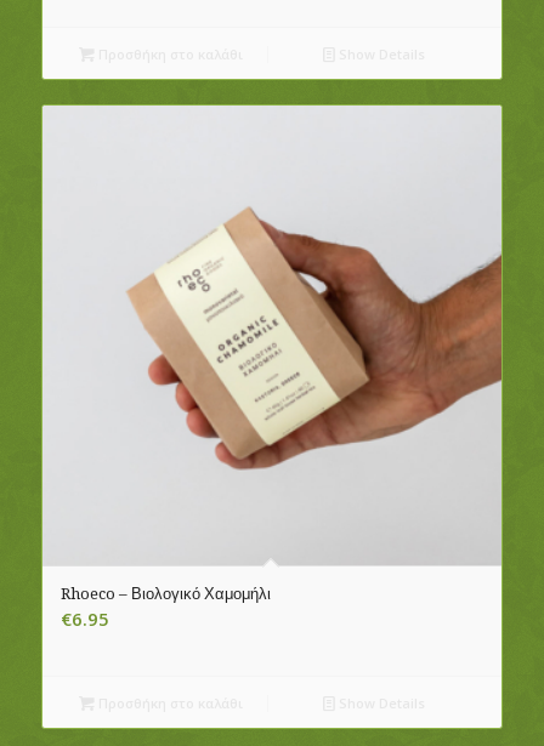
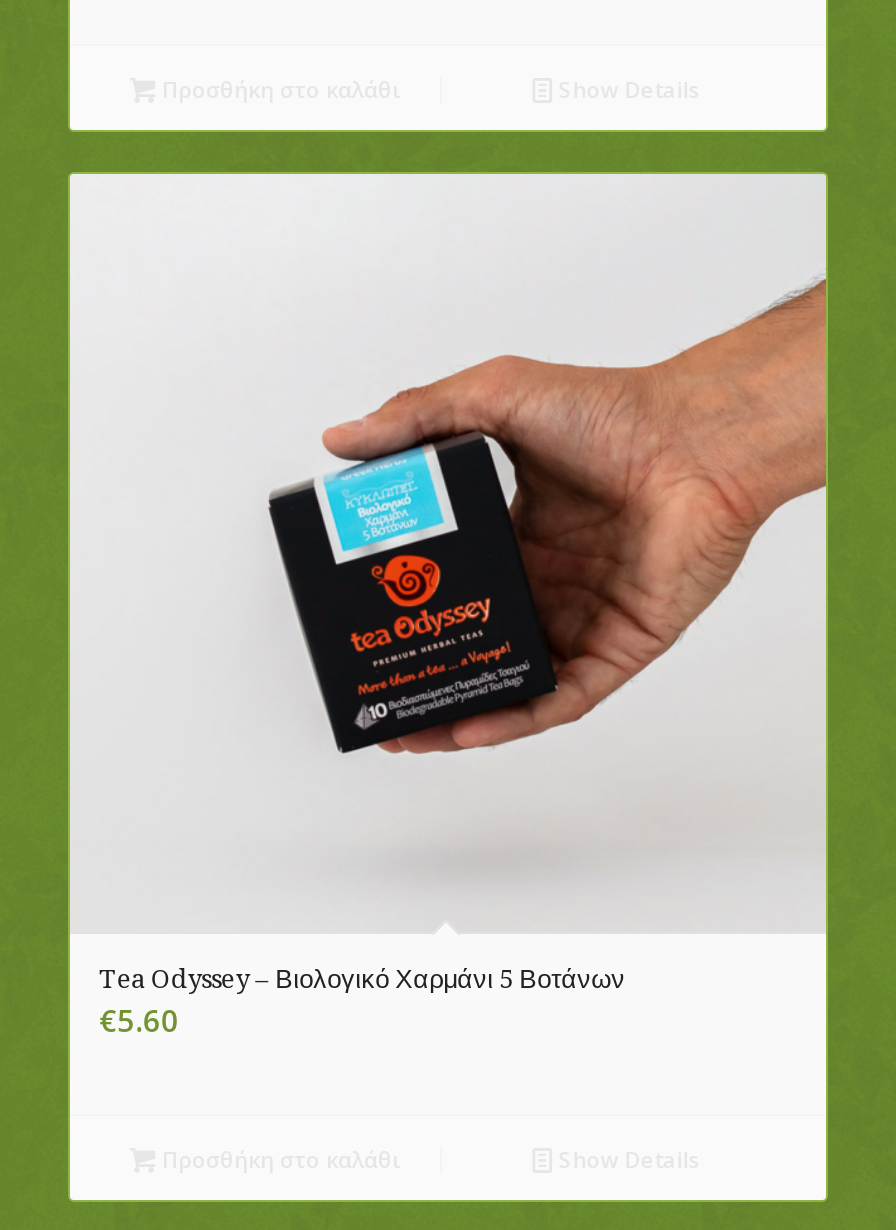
- [image]
+ [image]

- Rhoeco – Βιολογικό Χαμομήλι
- €6.95
+ Tea Odyssey – Βιολογικό Χαρμάνι 5 Βοτάνων
+ €5.60
